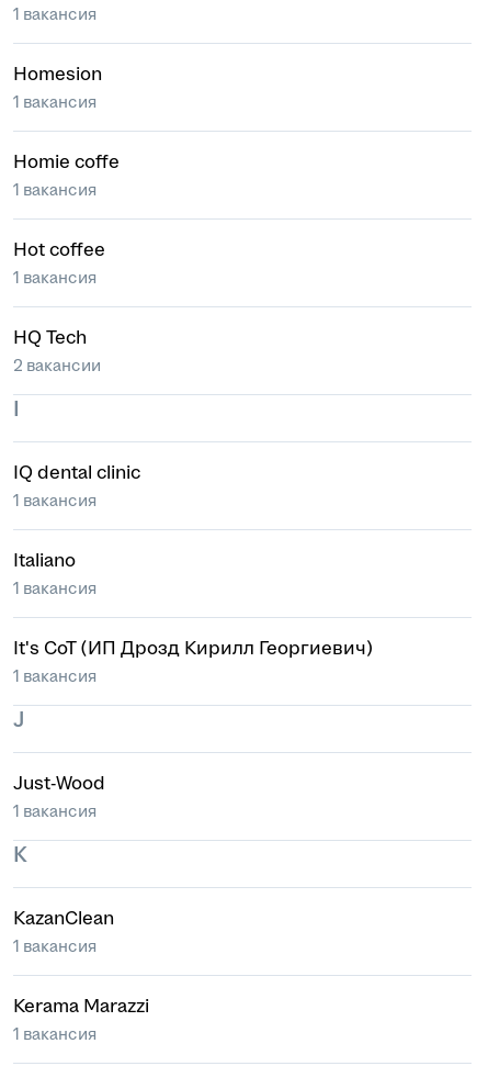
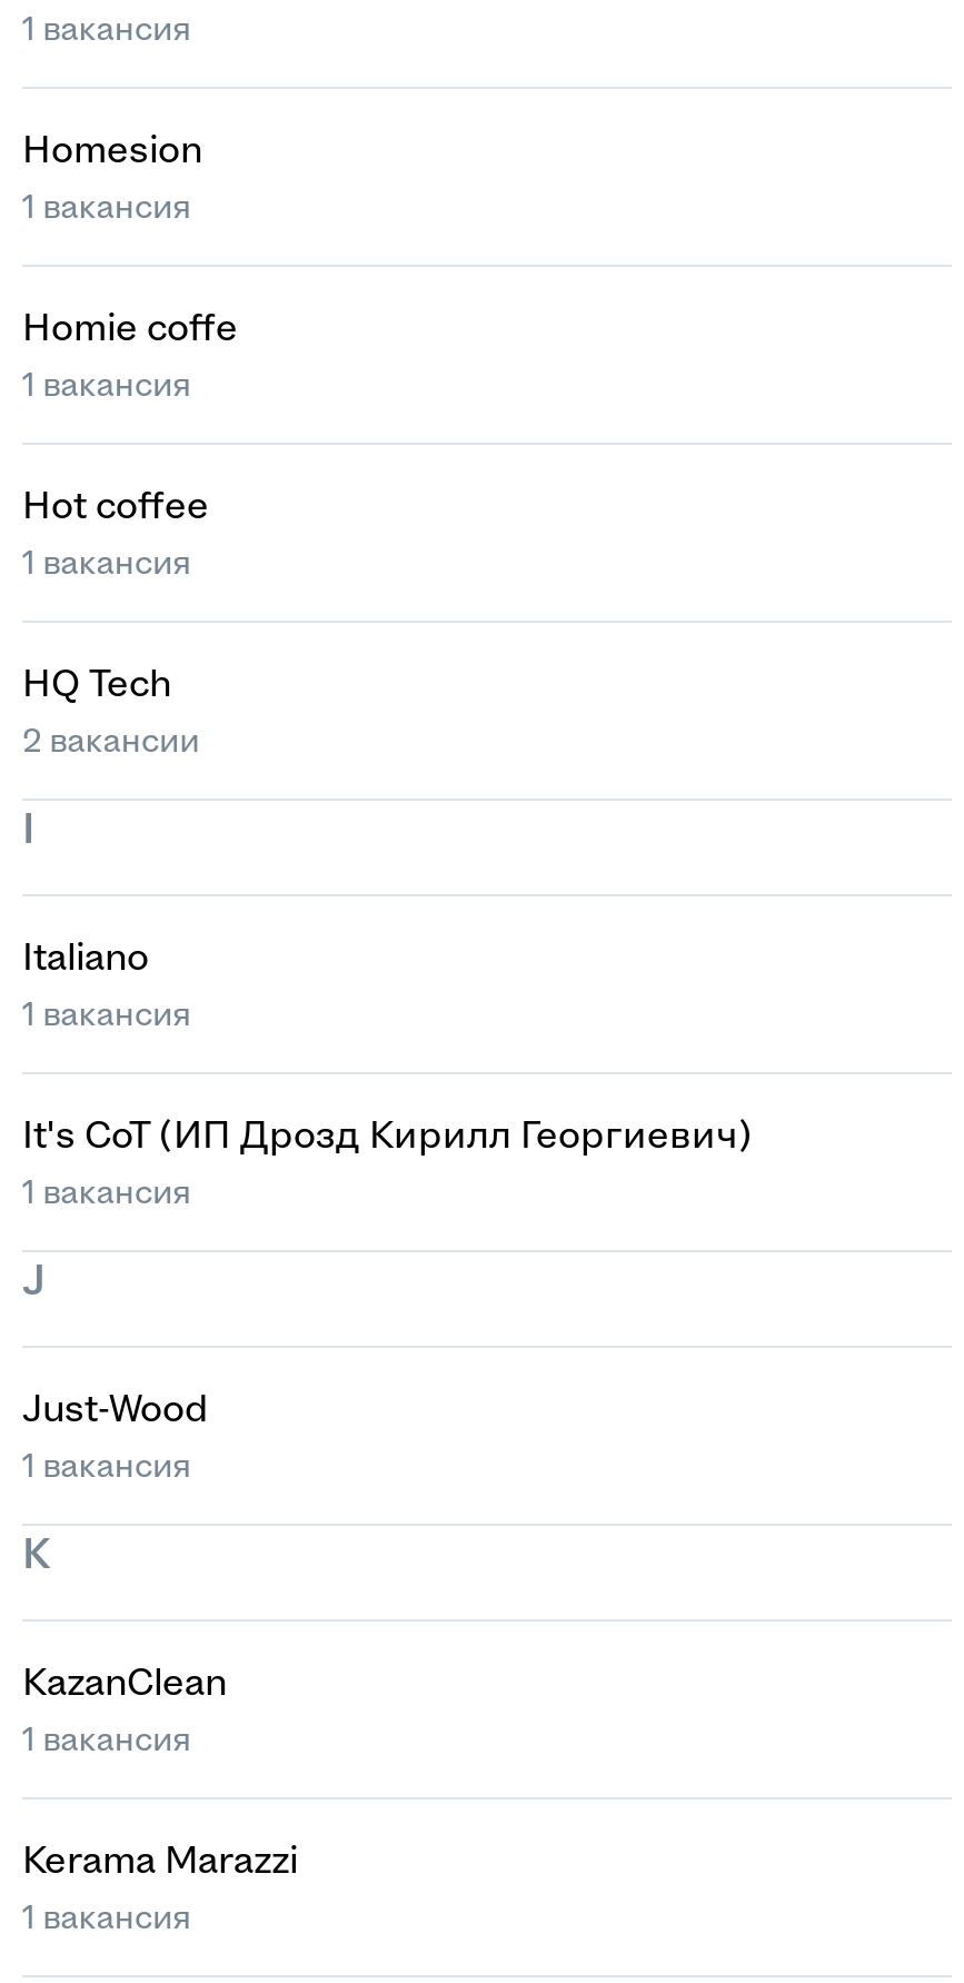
- IQ dental clinic
- 1 вакансия
